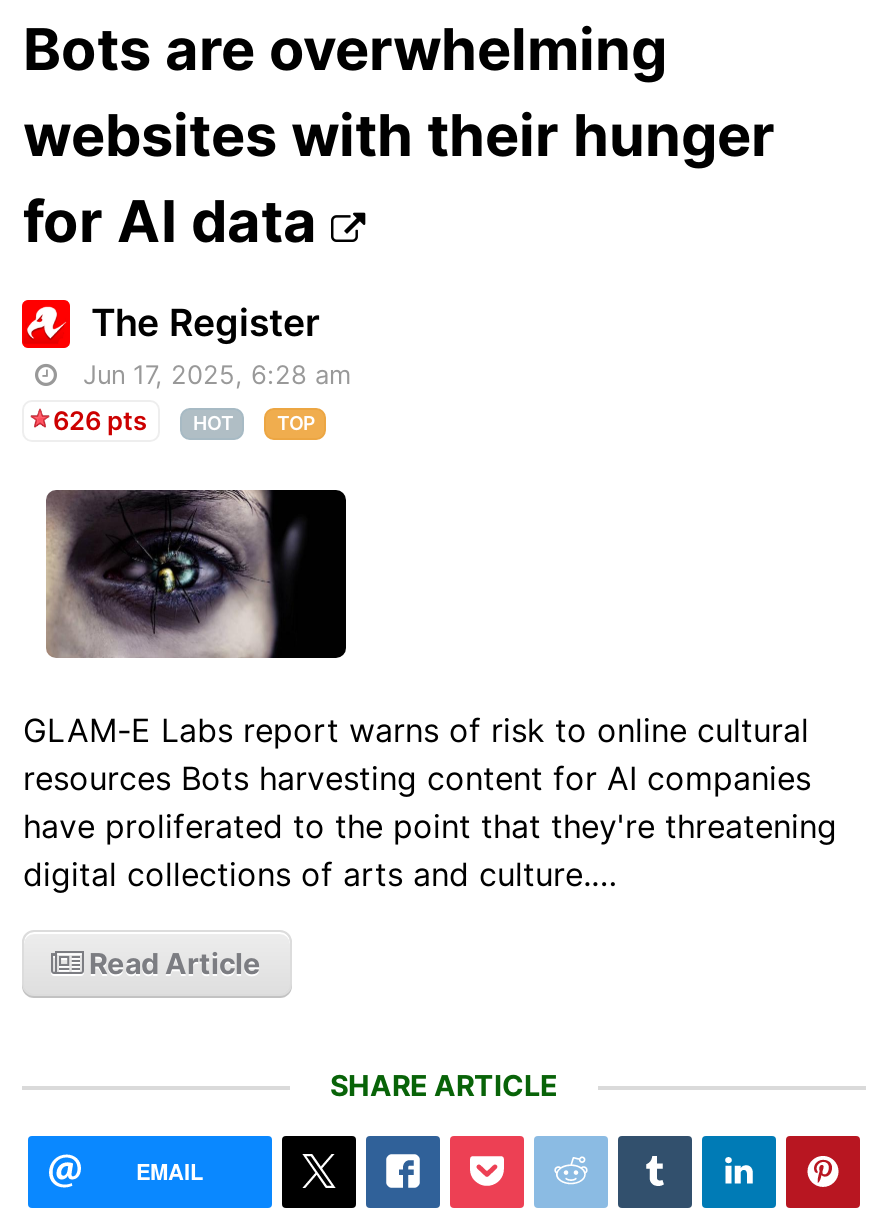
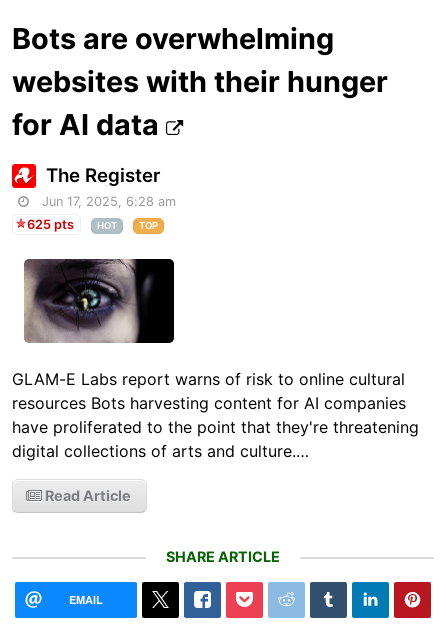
- 626 pts
+ 625 pts
